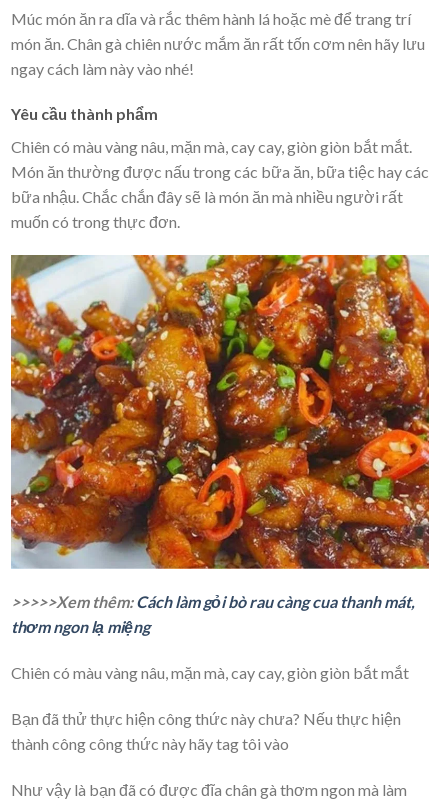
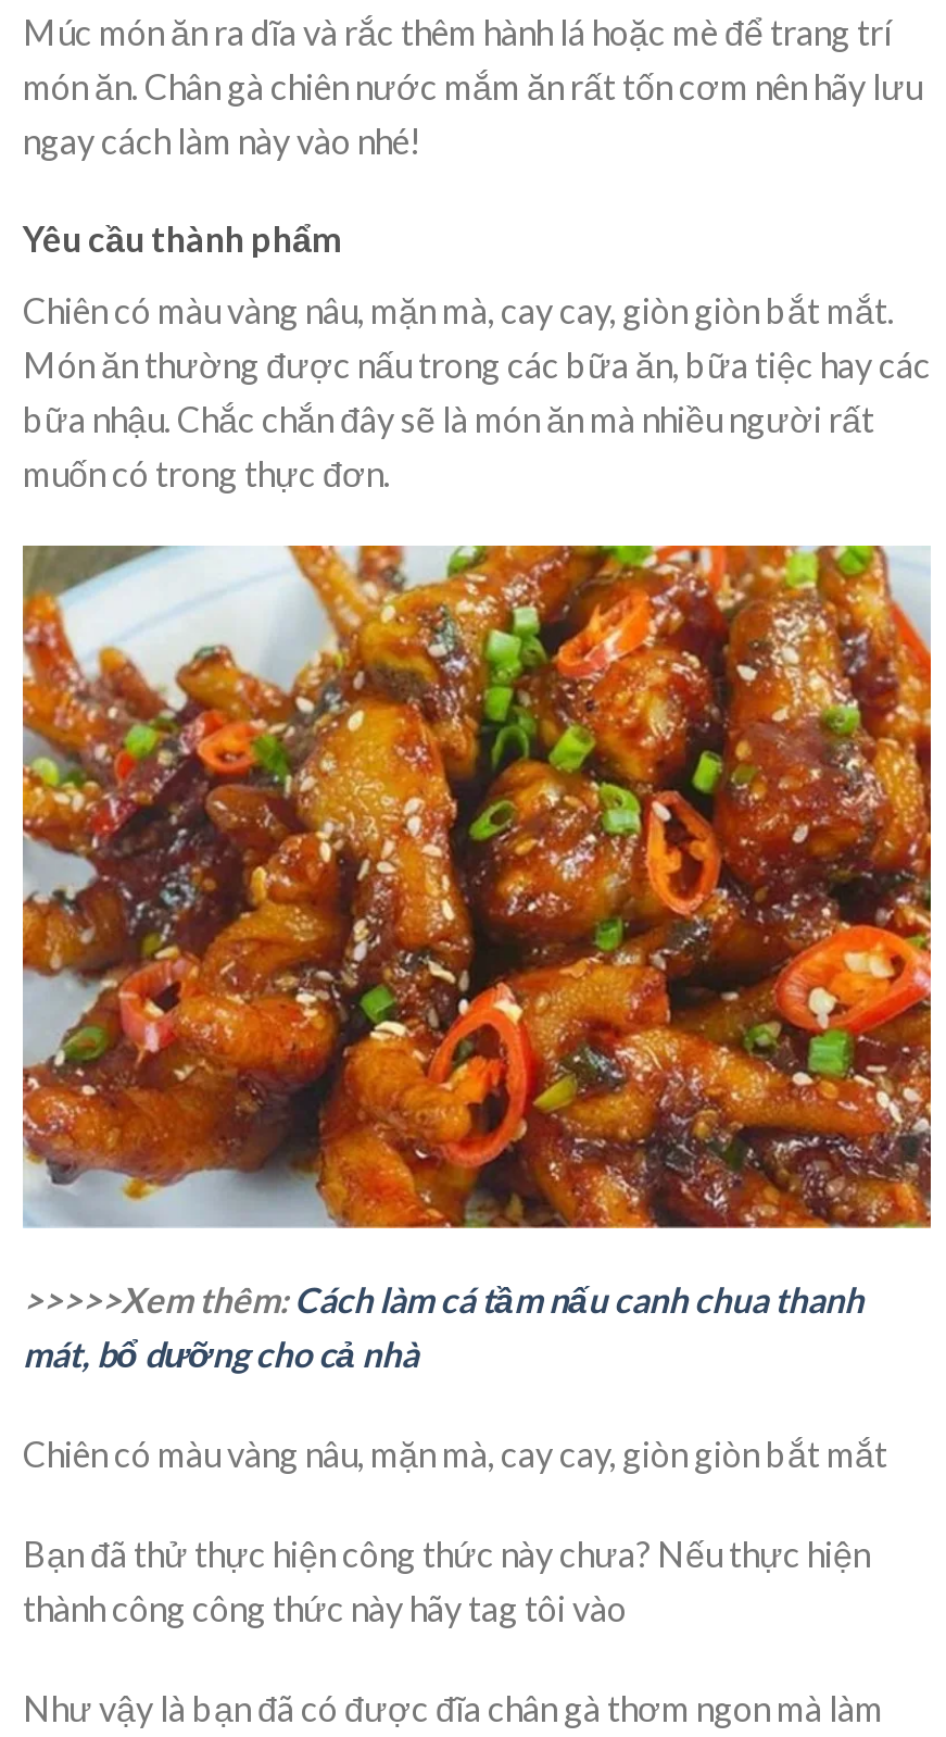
- >>>>>Xem thêm: Cách làm gỏi bò rau càng cua thanh mát,
- thơm ngon lạ miệng
+ >>>>>Xem thêm: Cách làm cá tầm nấu canh chua thanh
+ mát, bổ dưỡng cho cả nhà
